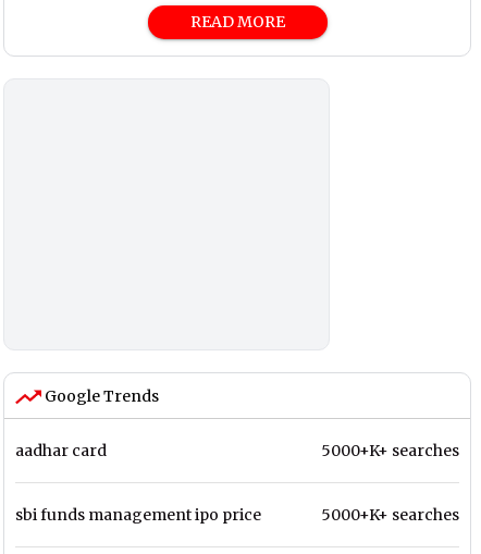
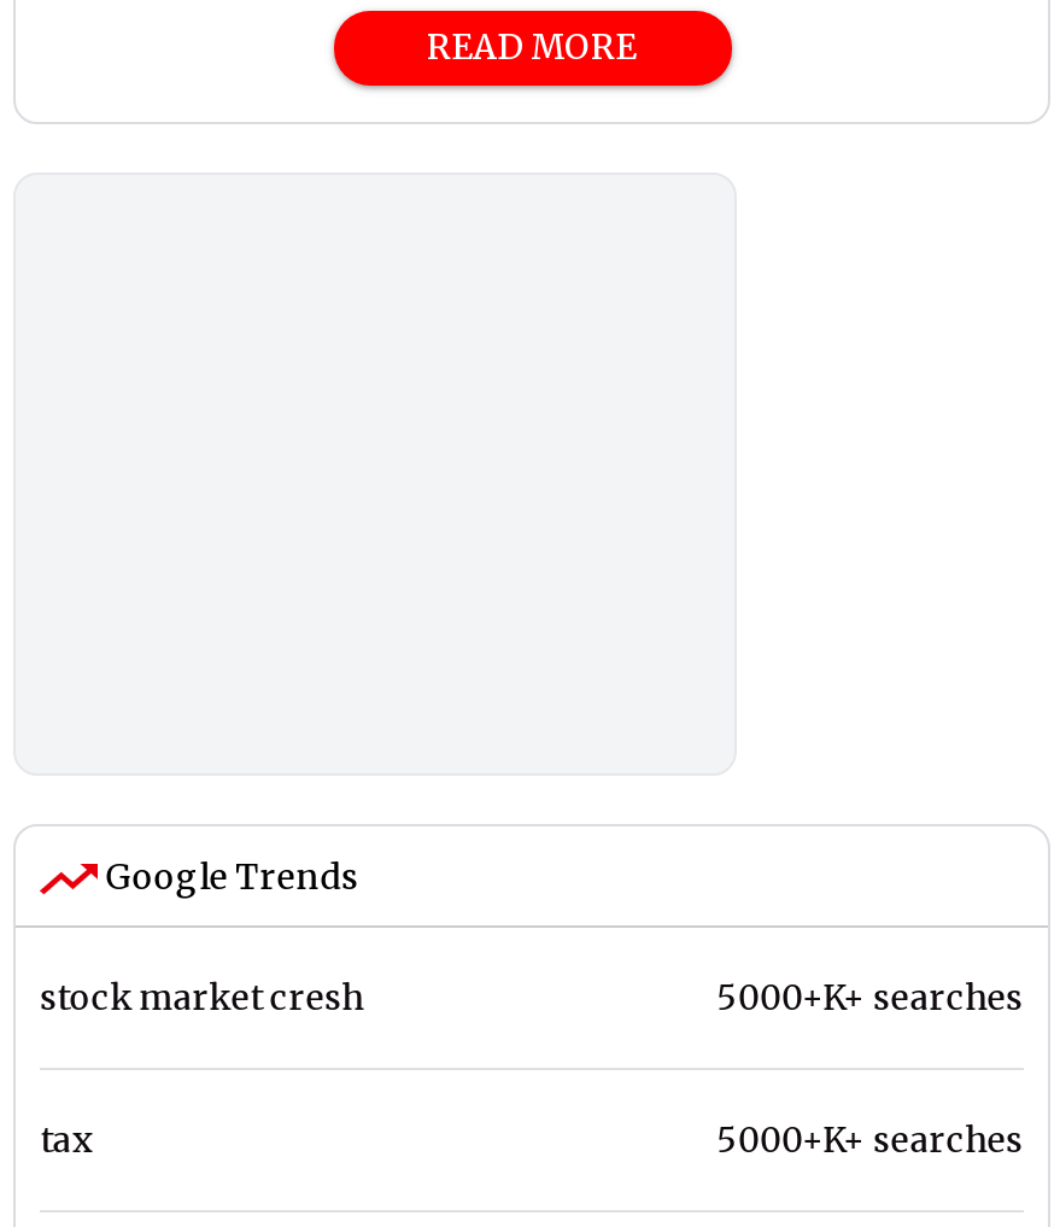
- aadhar card
+ stock market cresh

- sbi funds management ipo price
+ tax
